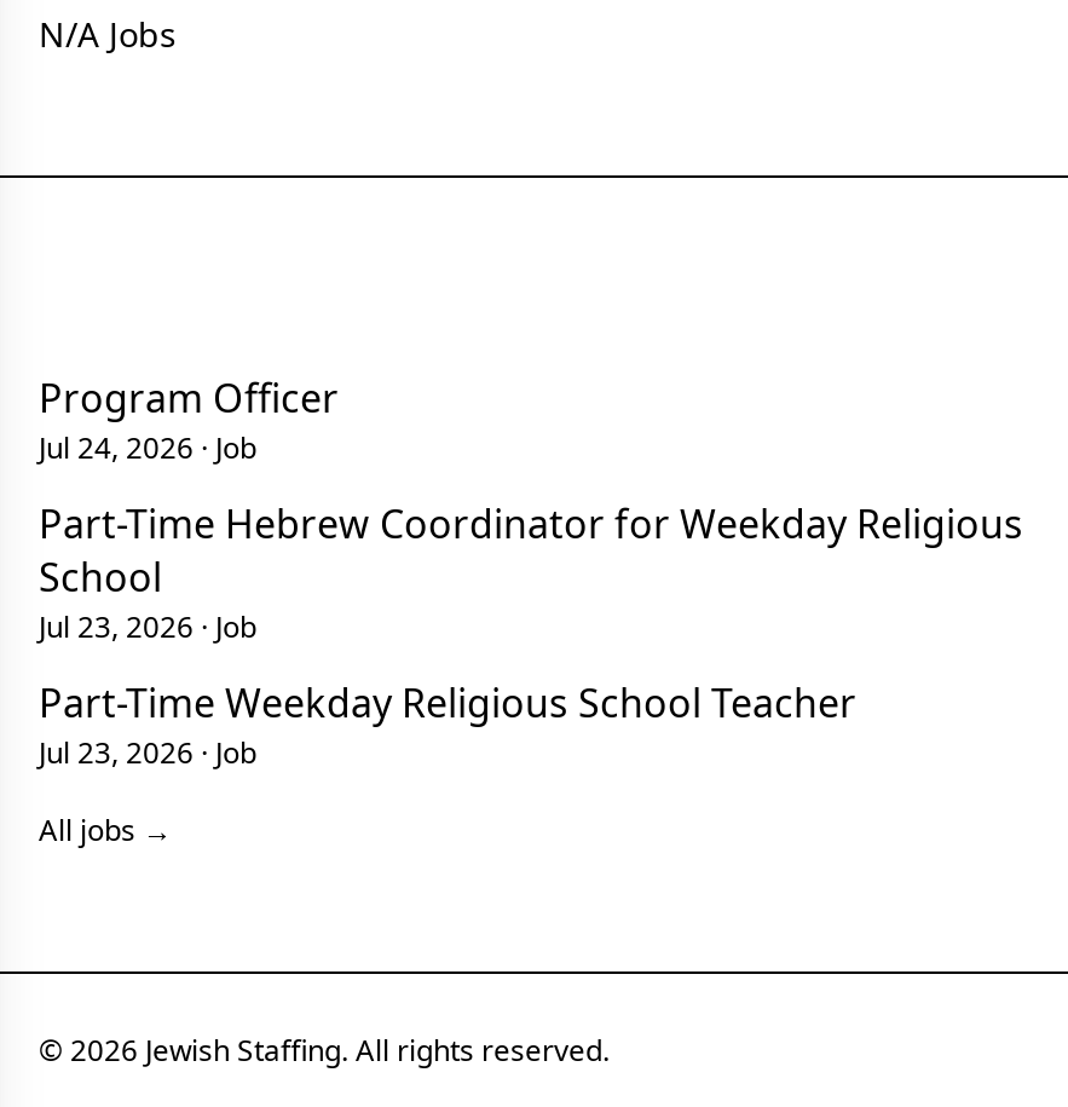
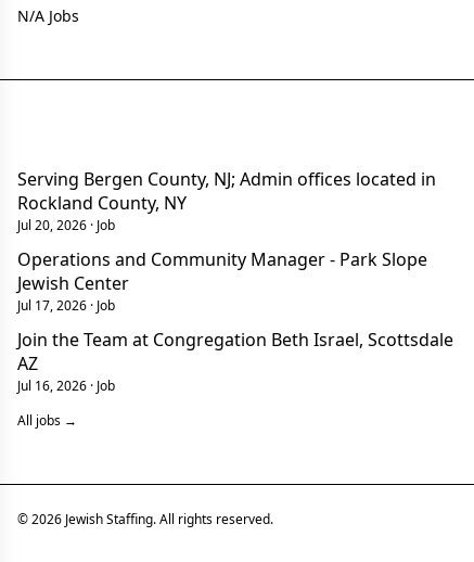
- Program Officer
- Jul 24, 2026 · Job
+ Serving Bergen County, NJ; Admin offices located in
+ Rockland County, NY
+ Jul 20, 2026 · Job

- Part-Time Hebrew Coordinator for Weekday Religious
- School
- Jul 23, 2026 · Job
+ Operations and Community Manager - Park Slope
+ Jewish Center
+ Jul 17, 2026 · Job

- Part-Time Weekday Religious School Teacher
- Jul 23, 2026 · Job
+ Join the Team at Congregation Beth Israel, Scottsdale
+ AZ
+ Jul 16, 2026 · Job
